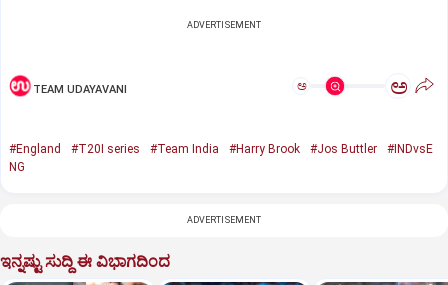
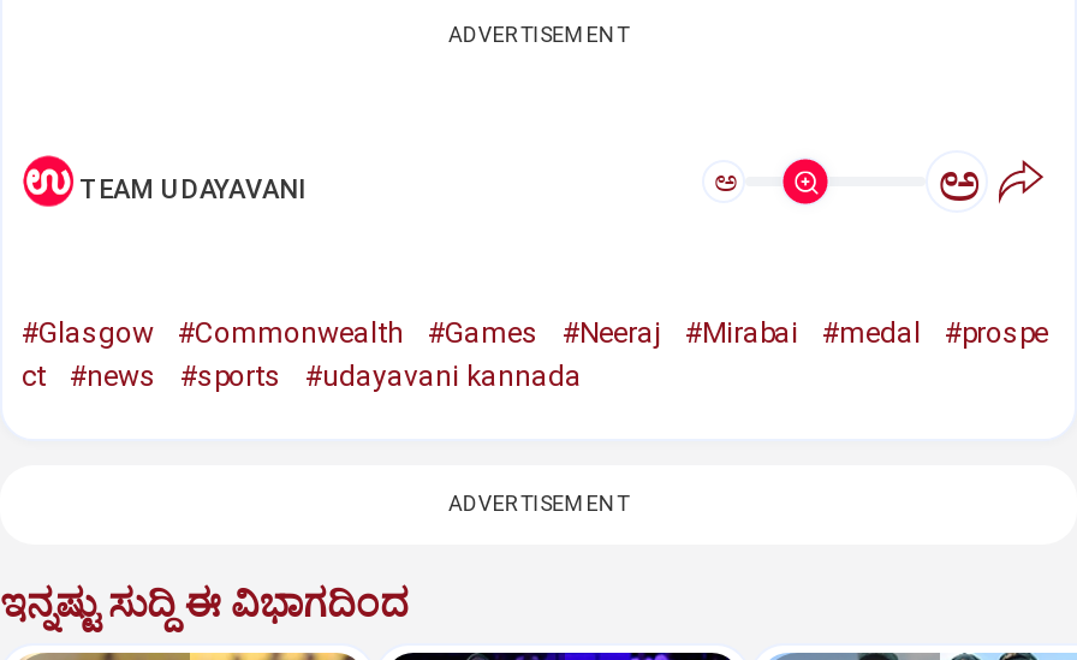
- #England
- #T20I series
- #Team India
- #Harry Brook
- #Jos Buttler
- #INDvsE
- NG
+ #Glasgow
+ #Commonwealth
+ #Games
+ #Neeraj
+ #Mirabai
+ #medal
+ #prospe
+ ct
+ #news
+ #sports
+ #udayavani kannada
